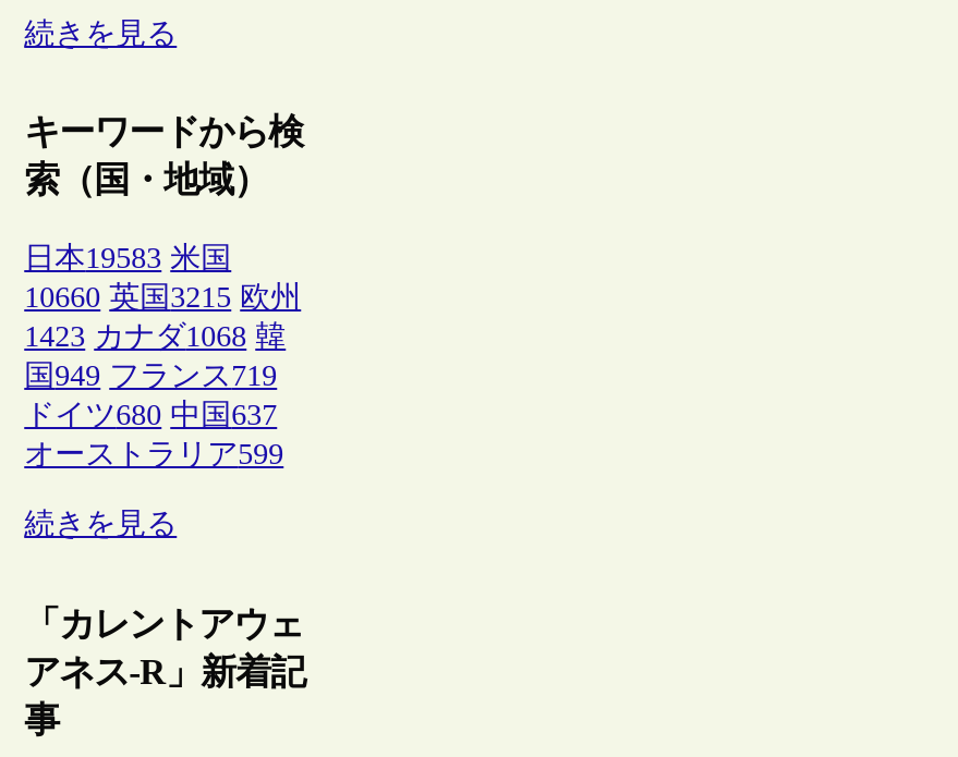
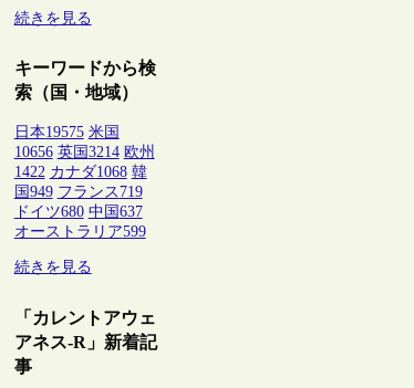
- 日本19583 米国
+ 日本19575 米国

- 10660 英国3215 欧州
+ 10656 英国3214 欧州

- 1423 カナダ1068 韓
+ 1422 カナダ1068 韓
